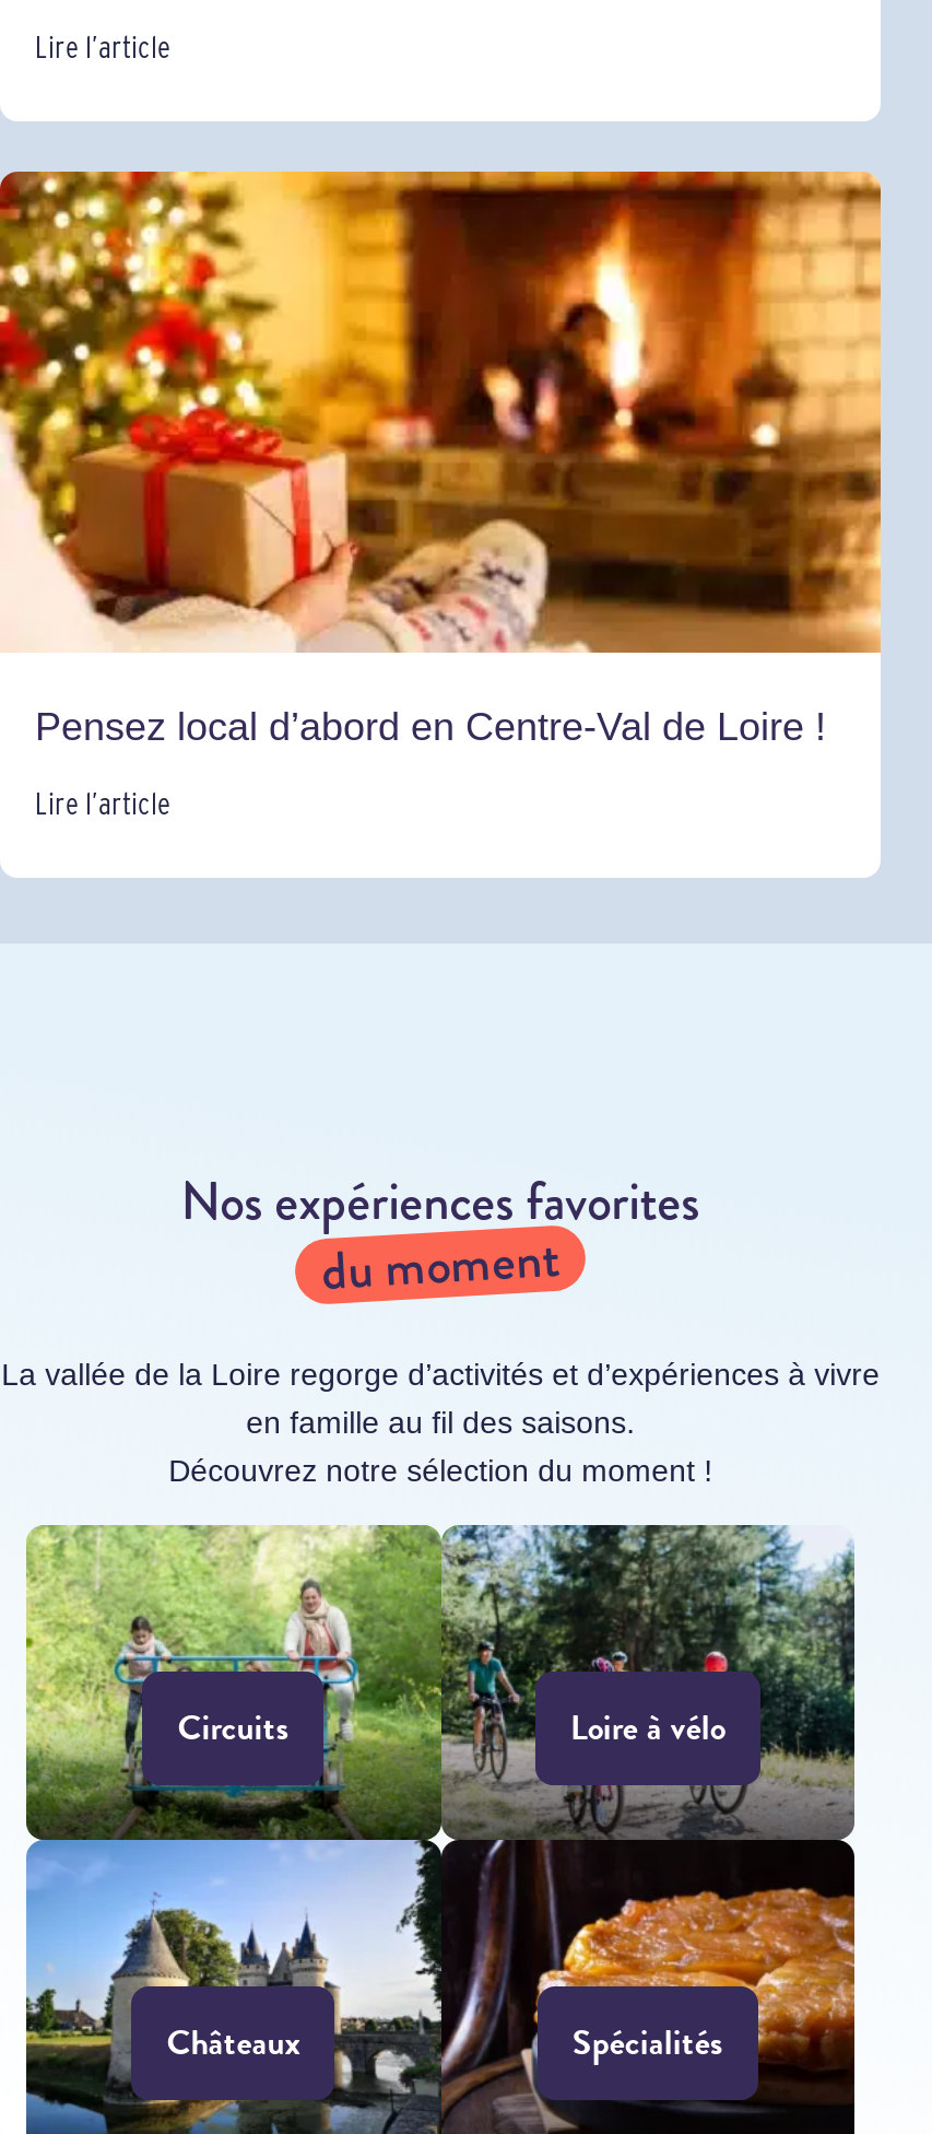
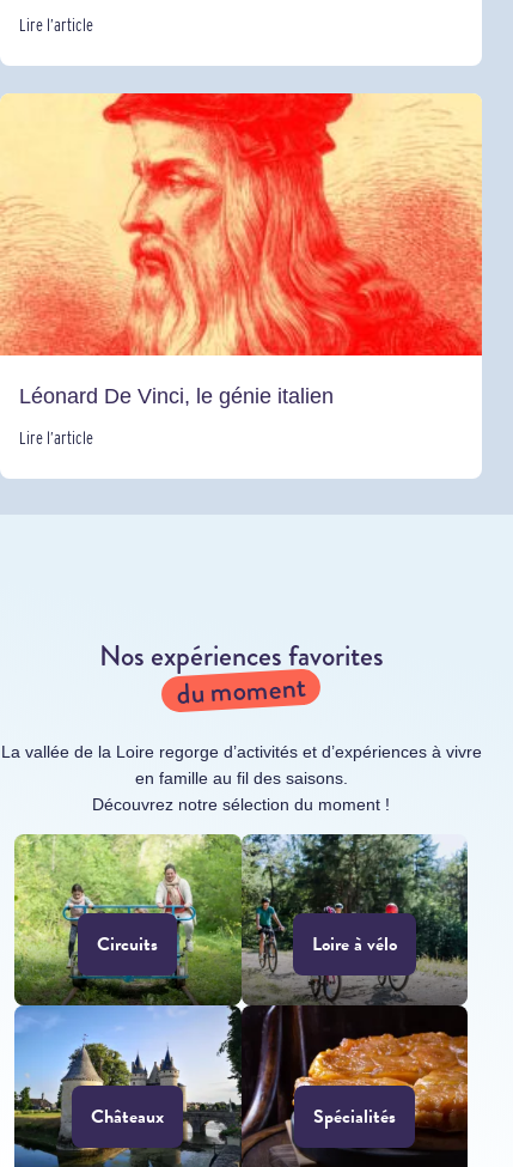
- [image]
- Pensez local d’abord en Centre-Val de Loire !
+ [image]
+ Léonard De Vinci, le génie italien
